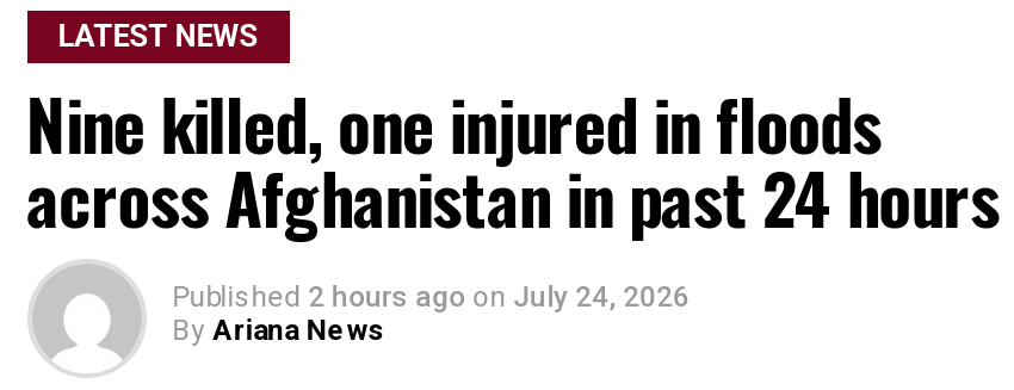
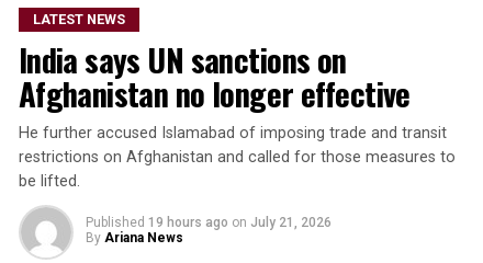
- Nine killed, one injured in floods
- across Afghanistan in past 24 hours
- Published 2 hours ago on July 24, 2026
+ India says UN sanctions on
+ Afghanistan no longer effective
+ He further accused Islamabad of imposing trade and transit
+ restrictions on Afghanistan and called for those measures to
+ be lifted.
+ Published 19 hours ago on July 21, 2026
